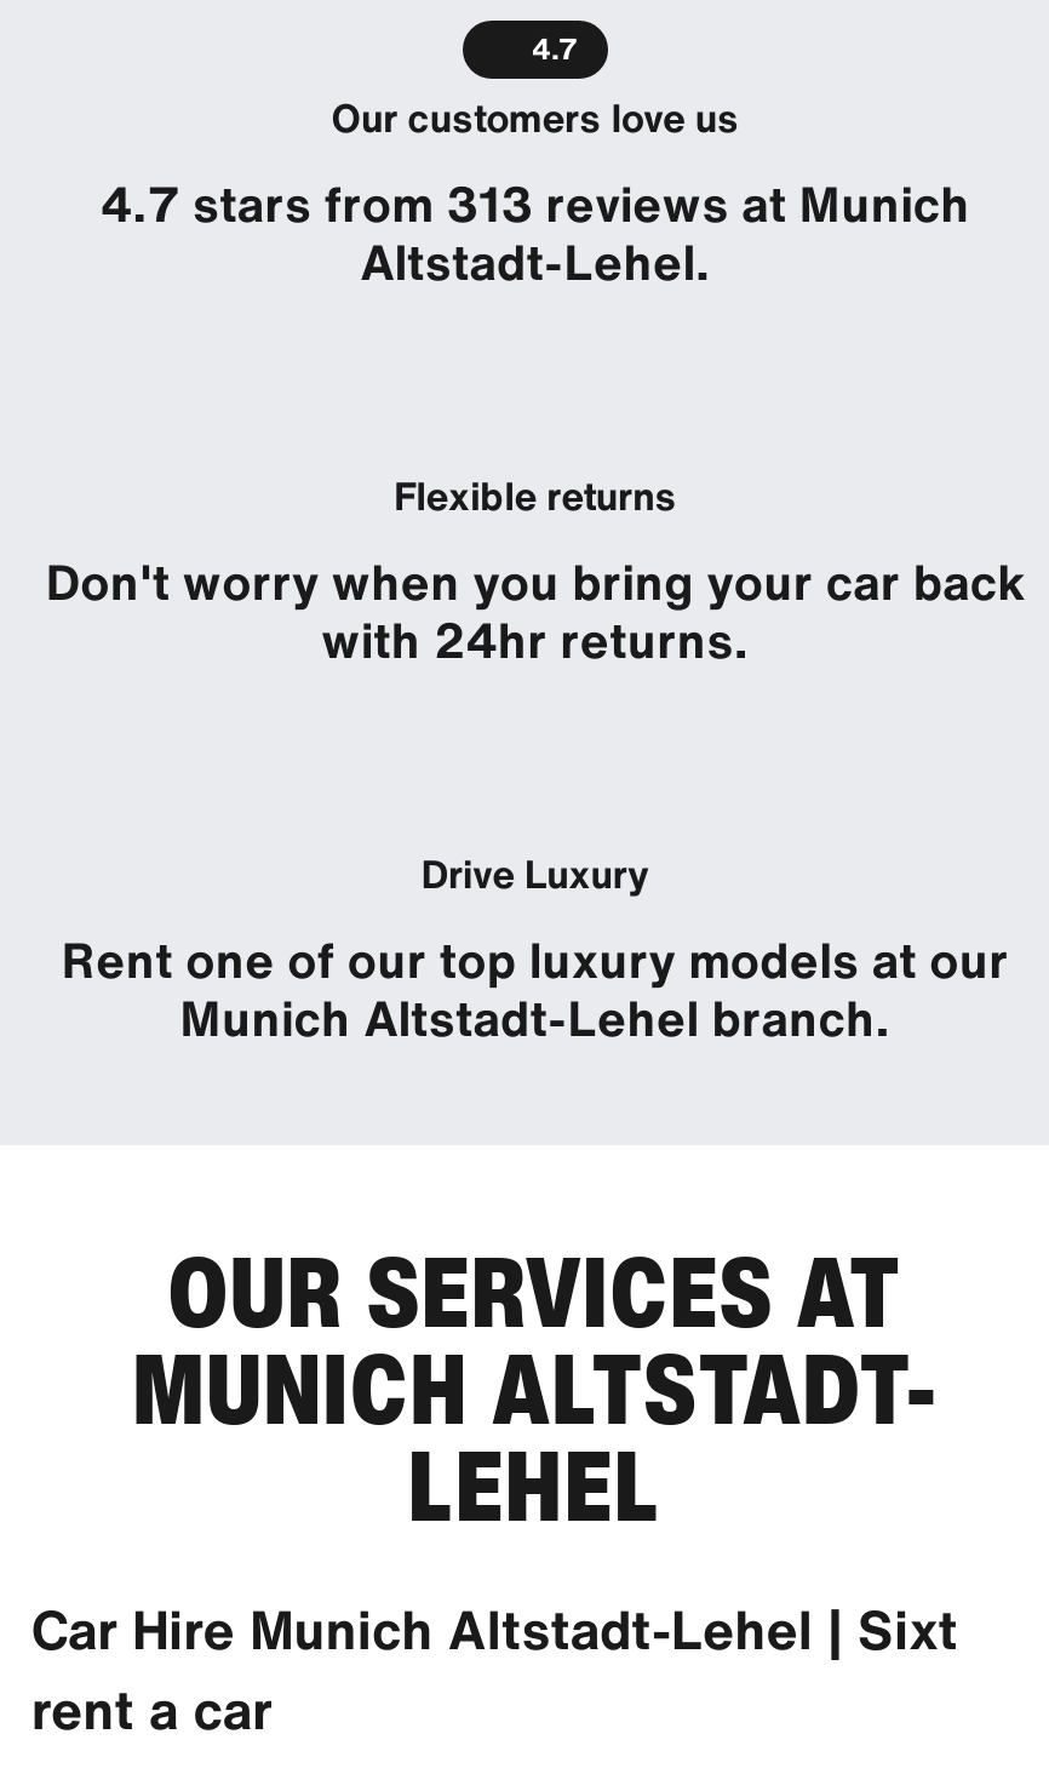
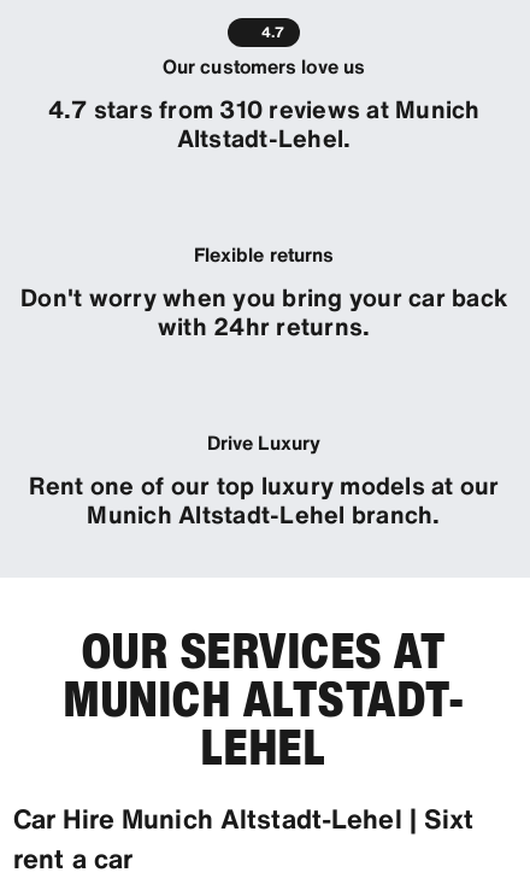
- 4.7 stars from 313 reviews at Munich
+ 4.7 stars from 310 reviews at Munich
